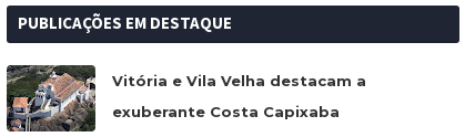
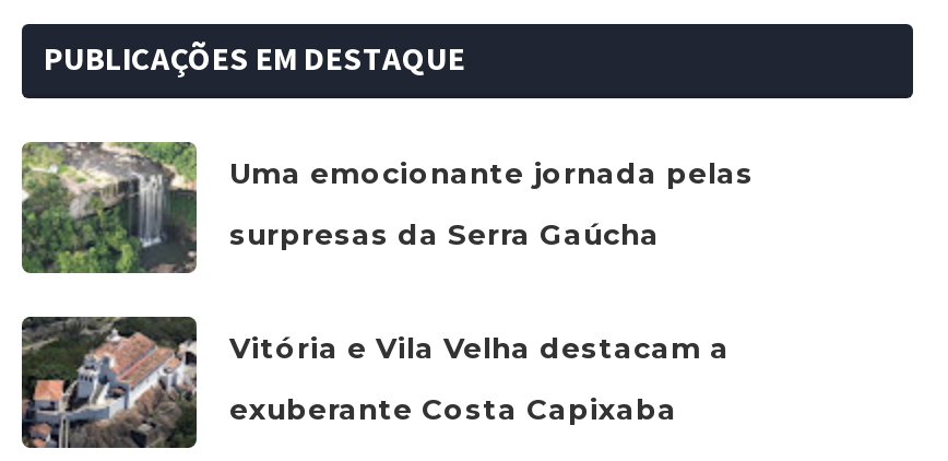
+ [image]
+ Uma emocionante jornada pelas
+ surpresas da Serra Gaúcha
